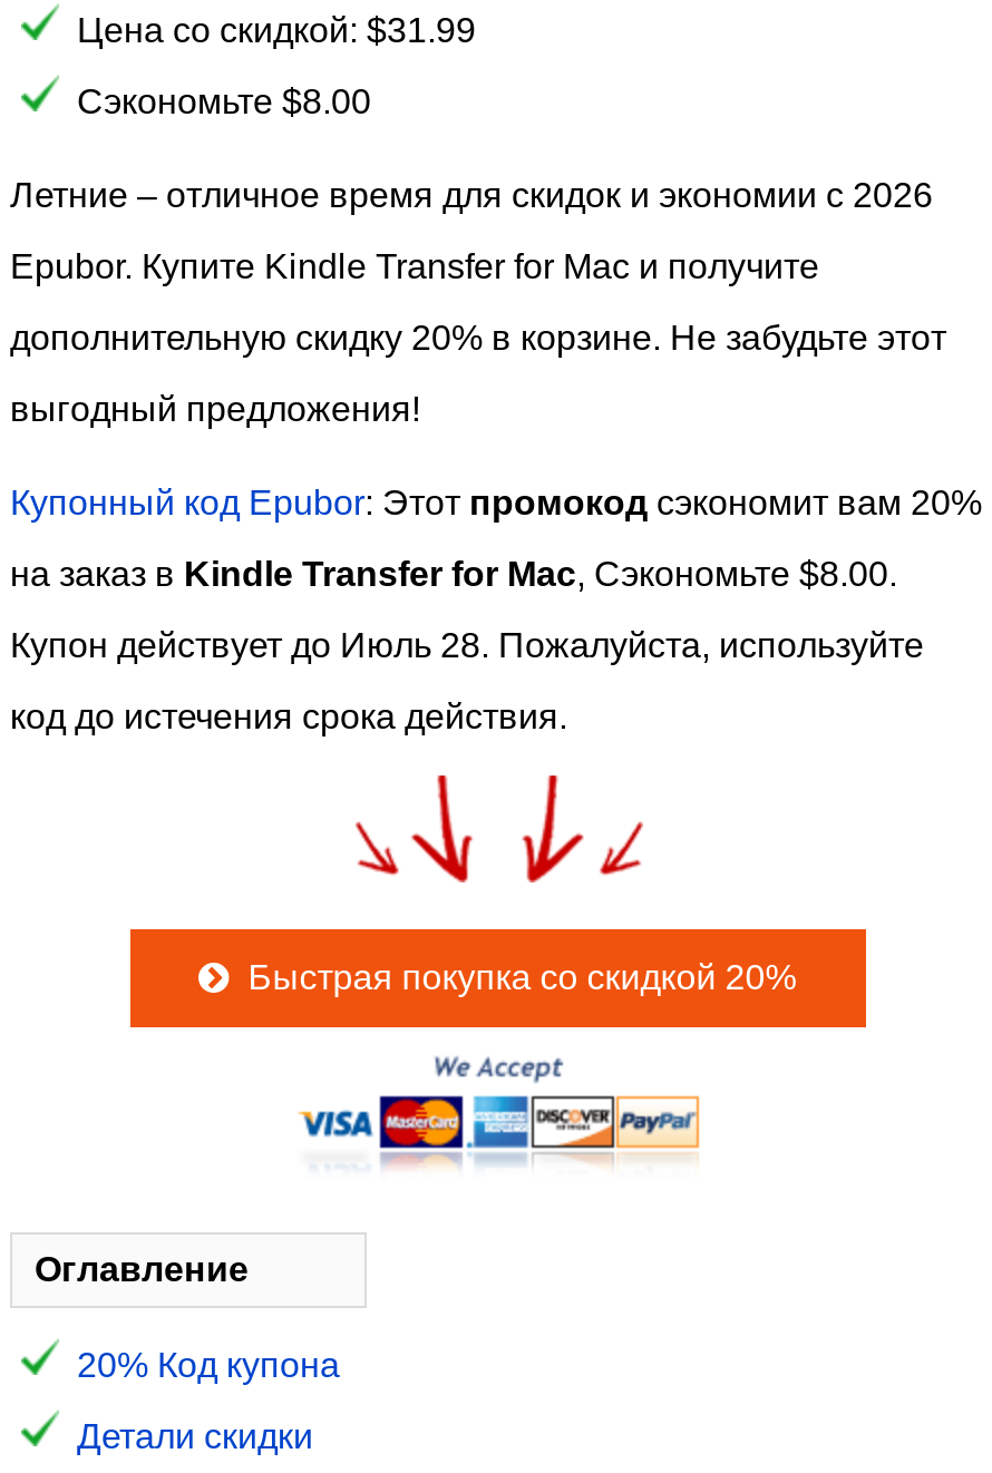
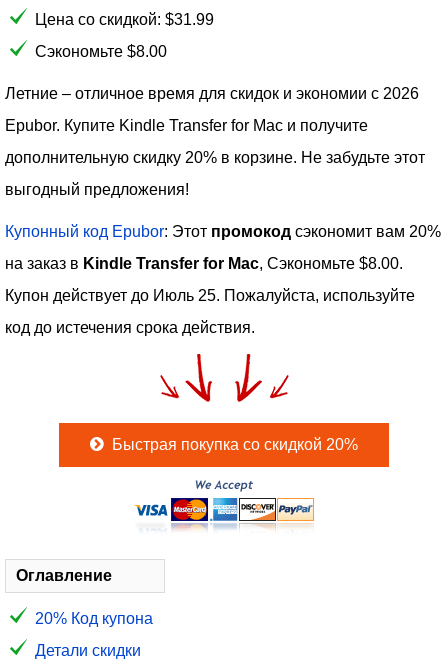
- Купон действует до Июль 28. Пожалуйста, используйте
+ Купон действует до Июль 25. Пожалуйста, используйте
